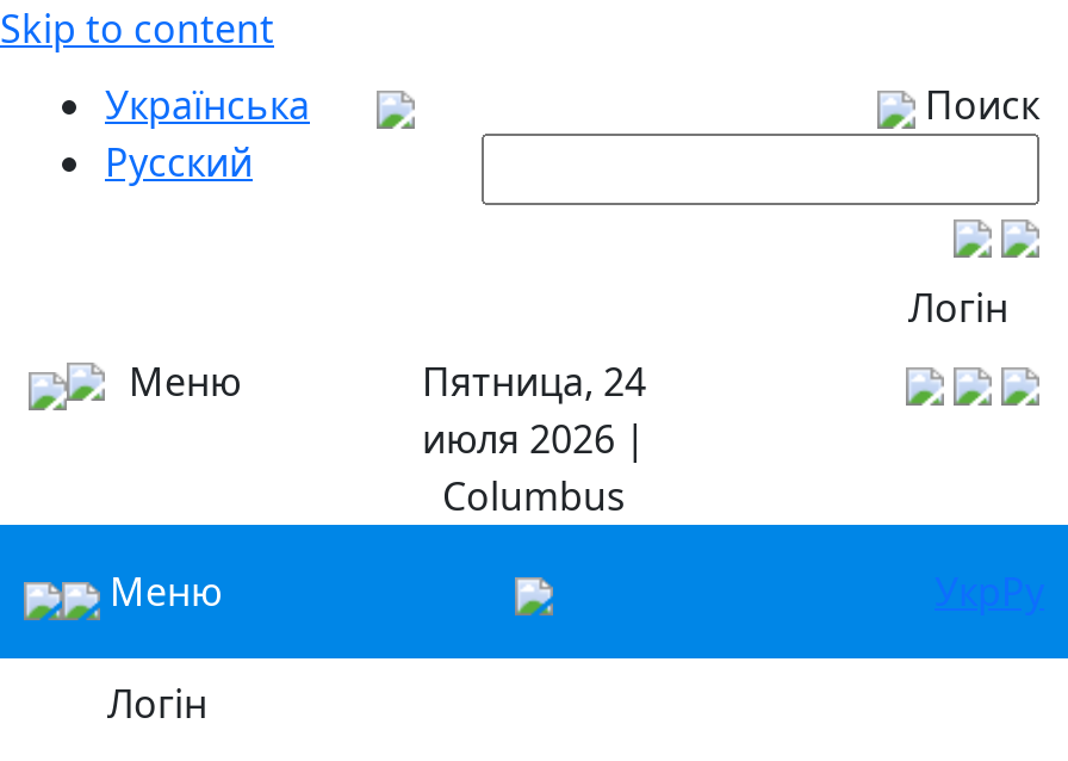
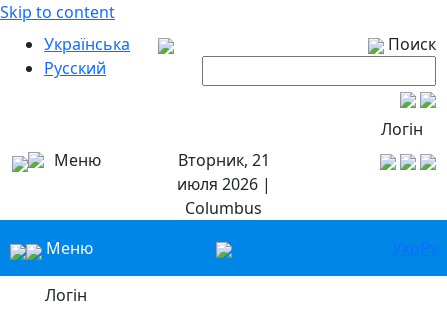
- Пятница, 24
+ Вторник, 21
